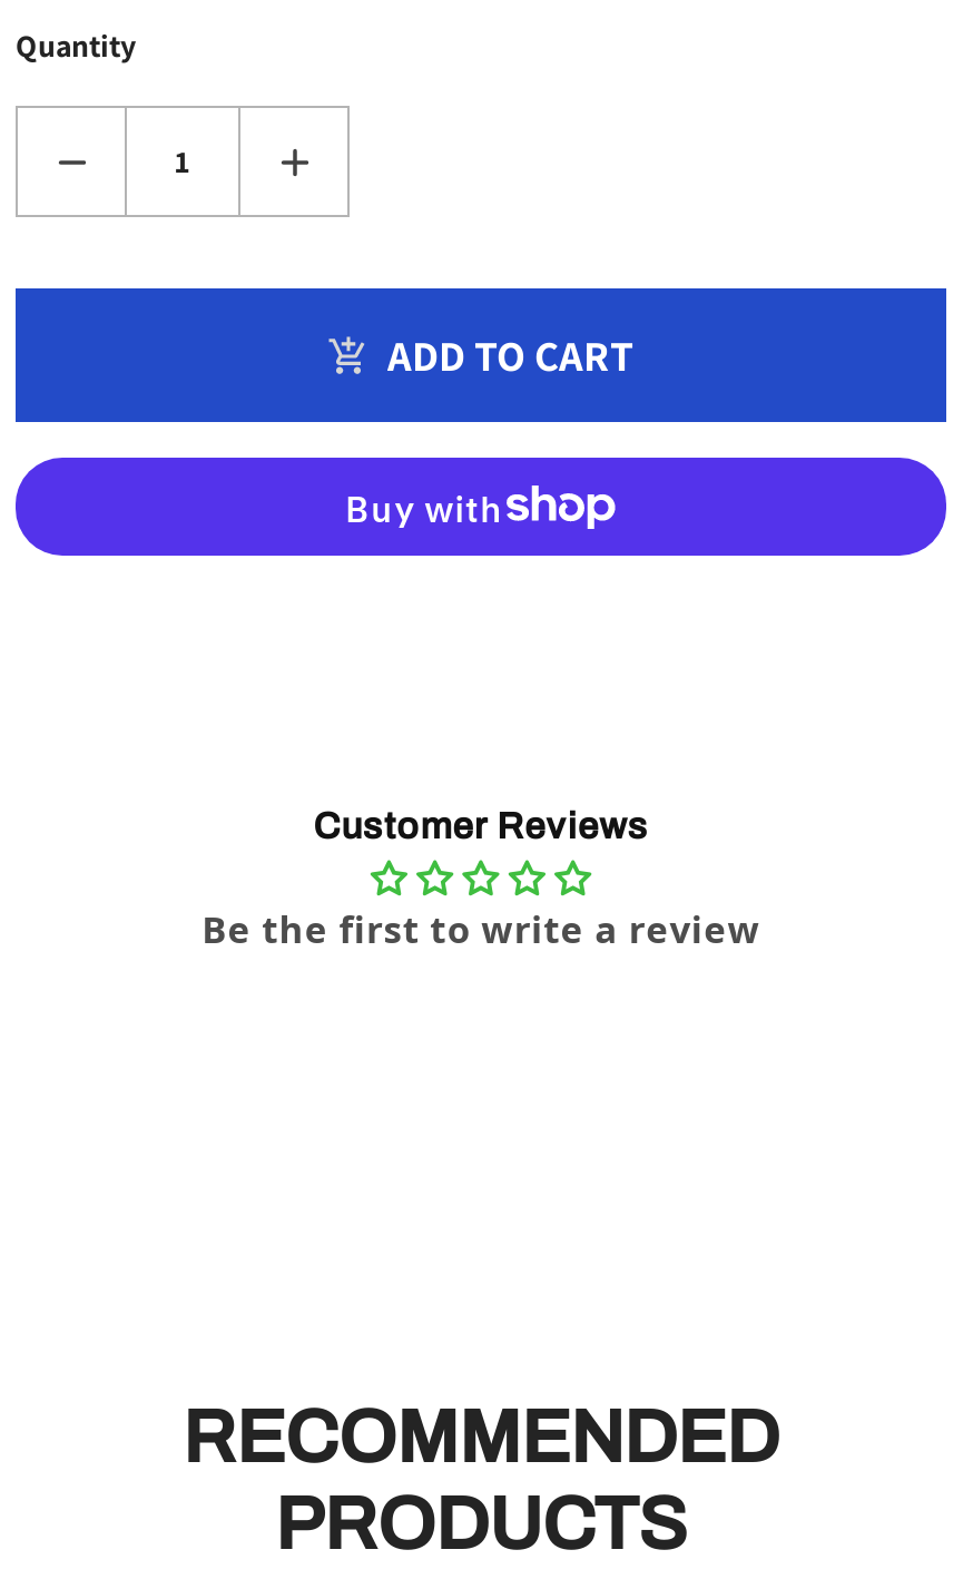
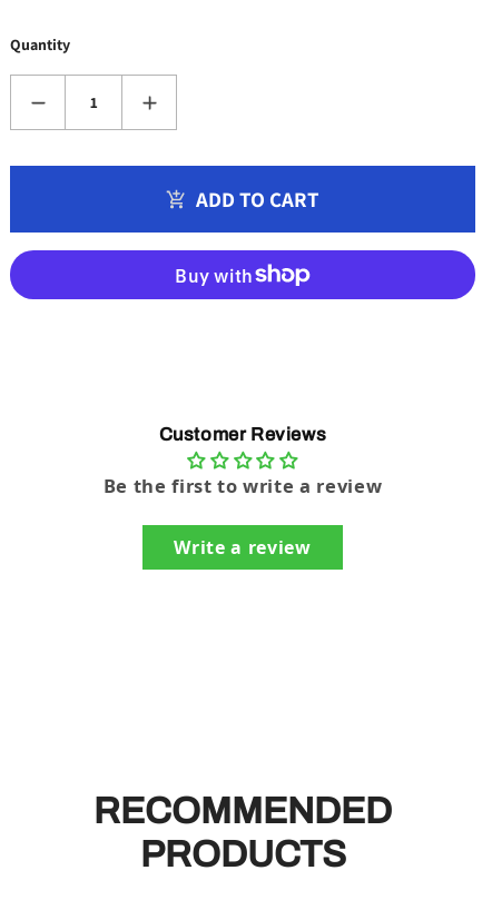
+ Write a review
